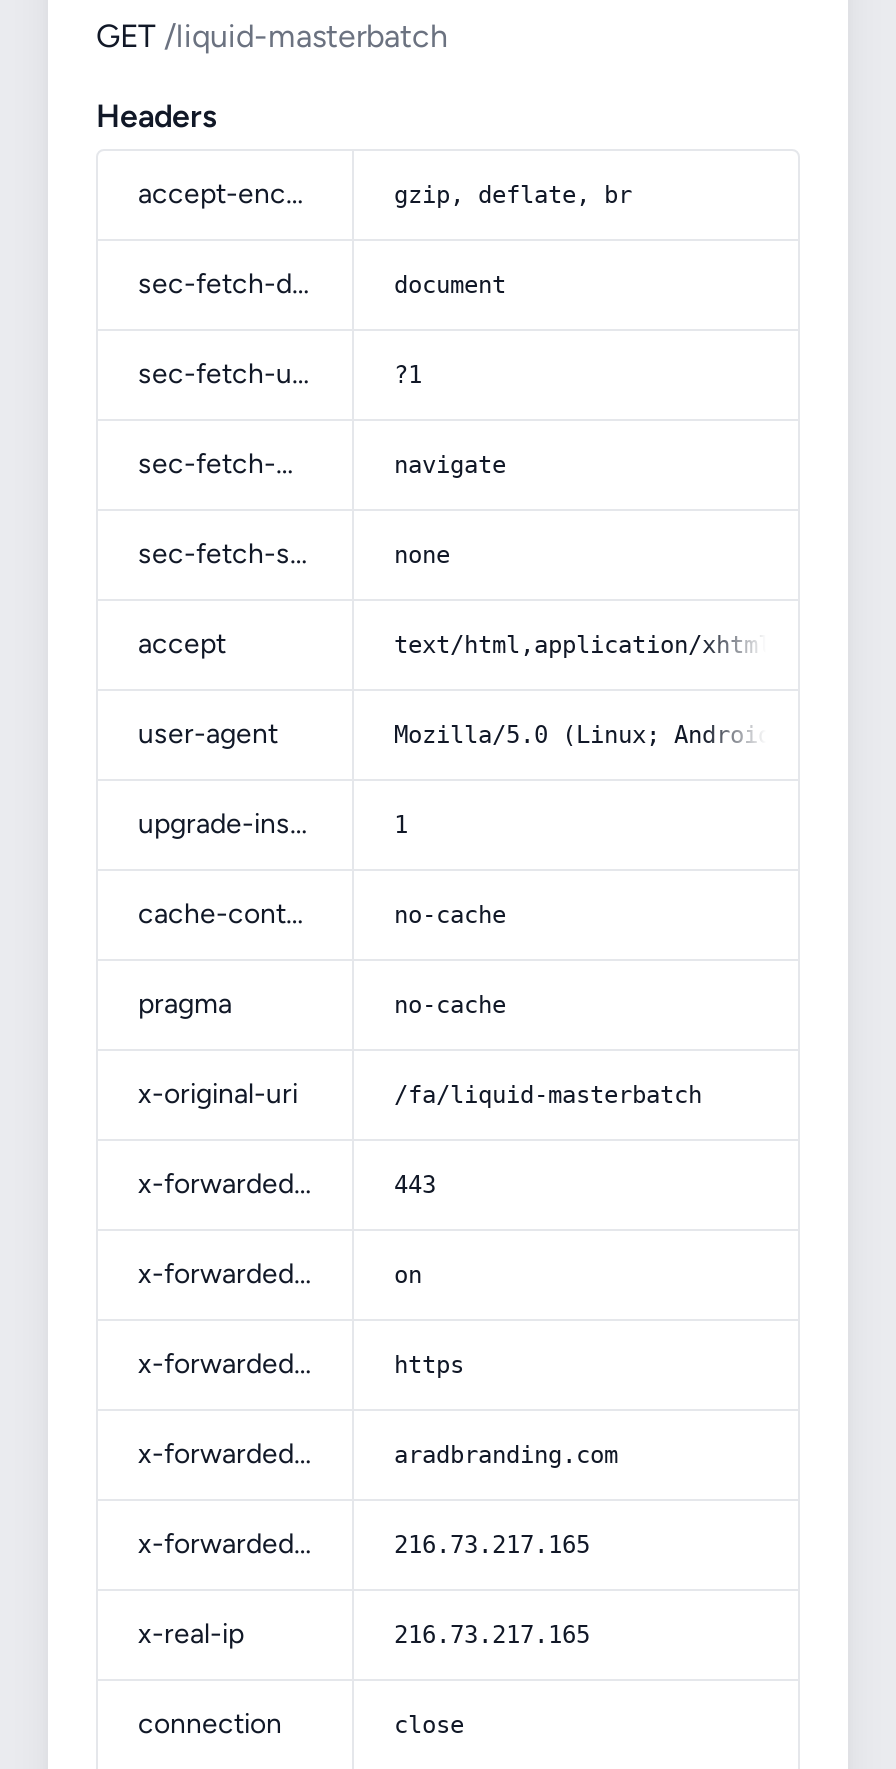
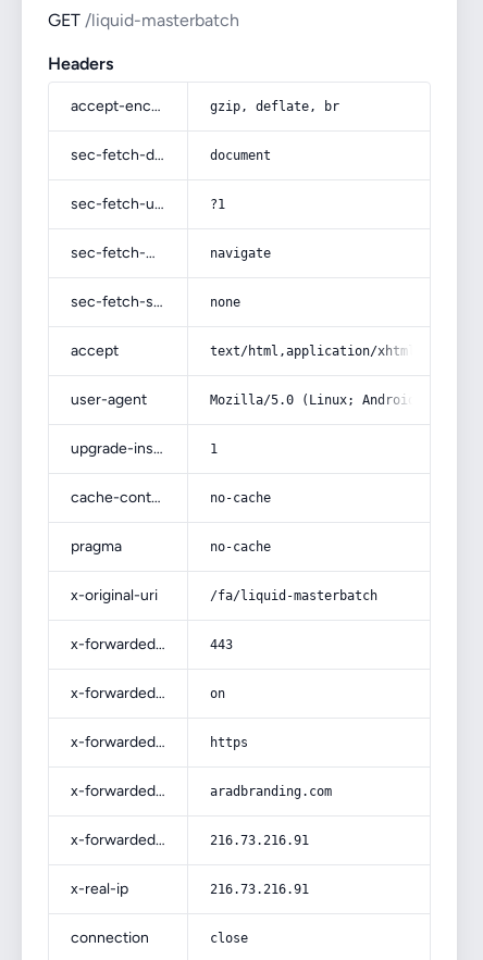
- 216.73.217.165
+ 216.73.216.91

- 216.73.217.165
+ 216.73.216.91
